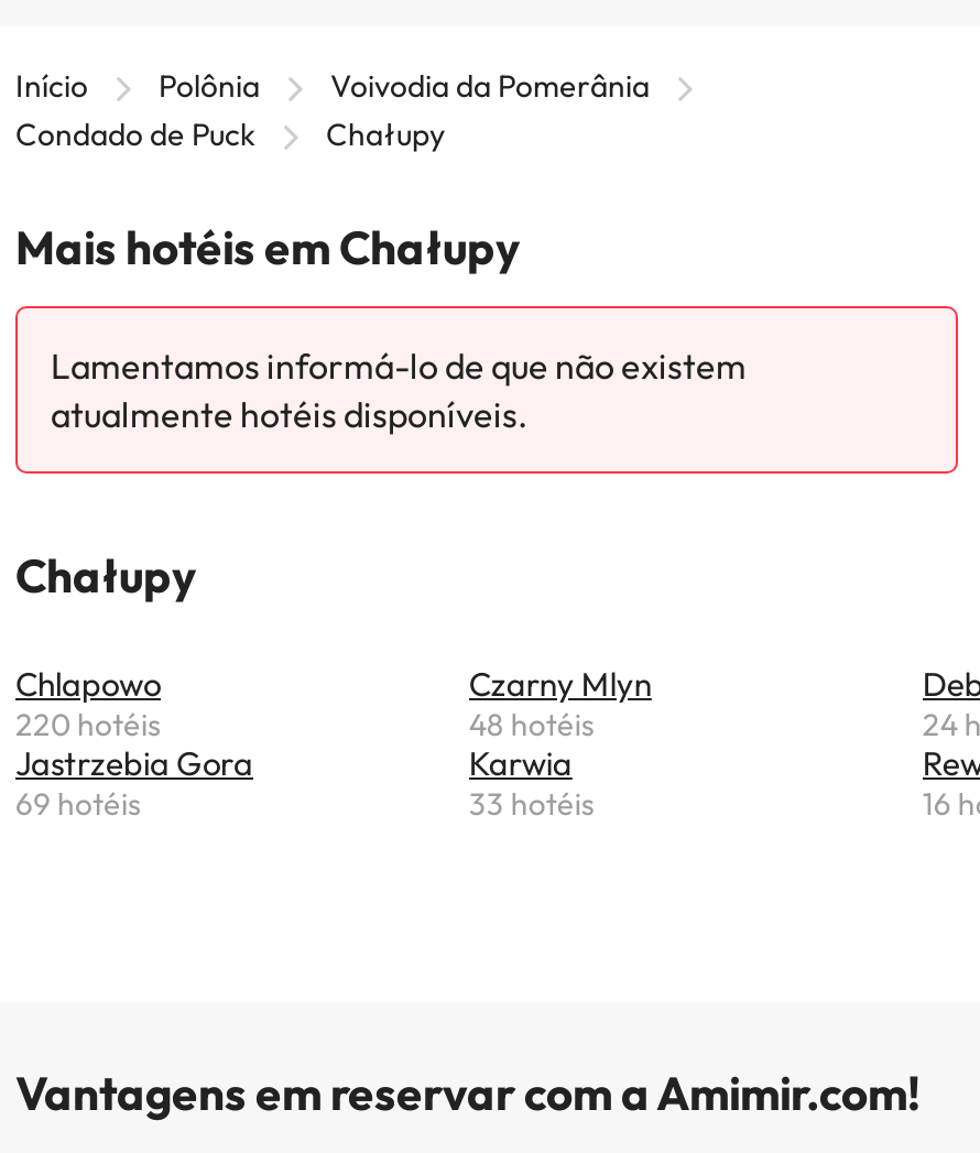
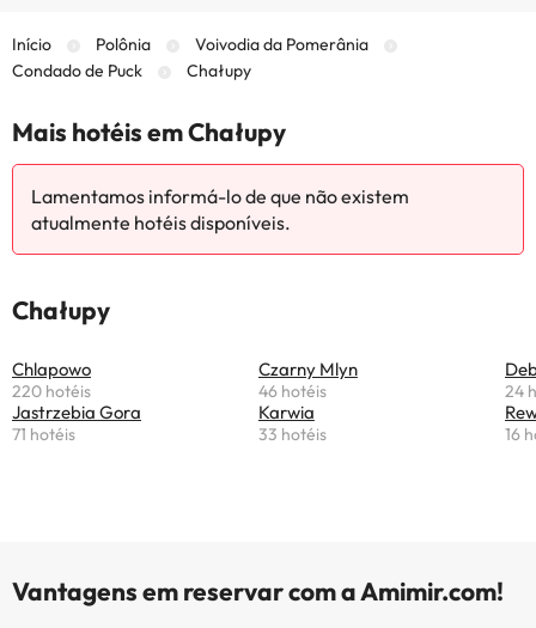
- 48 hotéis
+ 46 hotéis

- 69 hotéis
+ 71 hotéis
